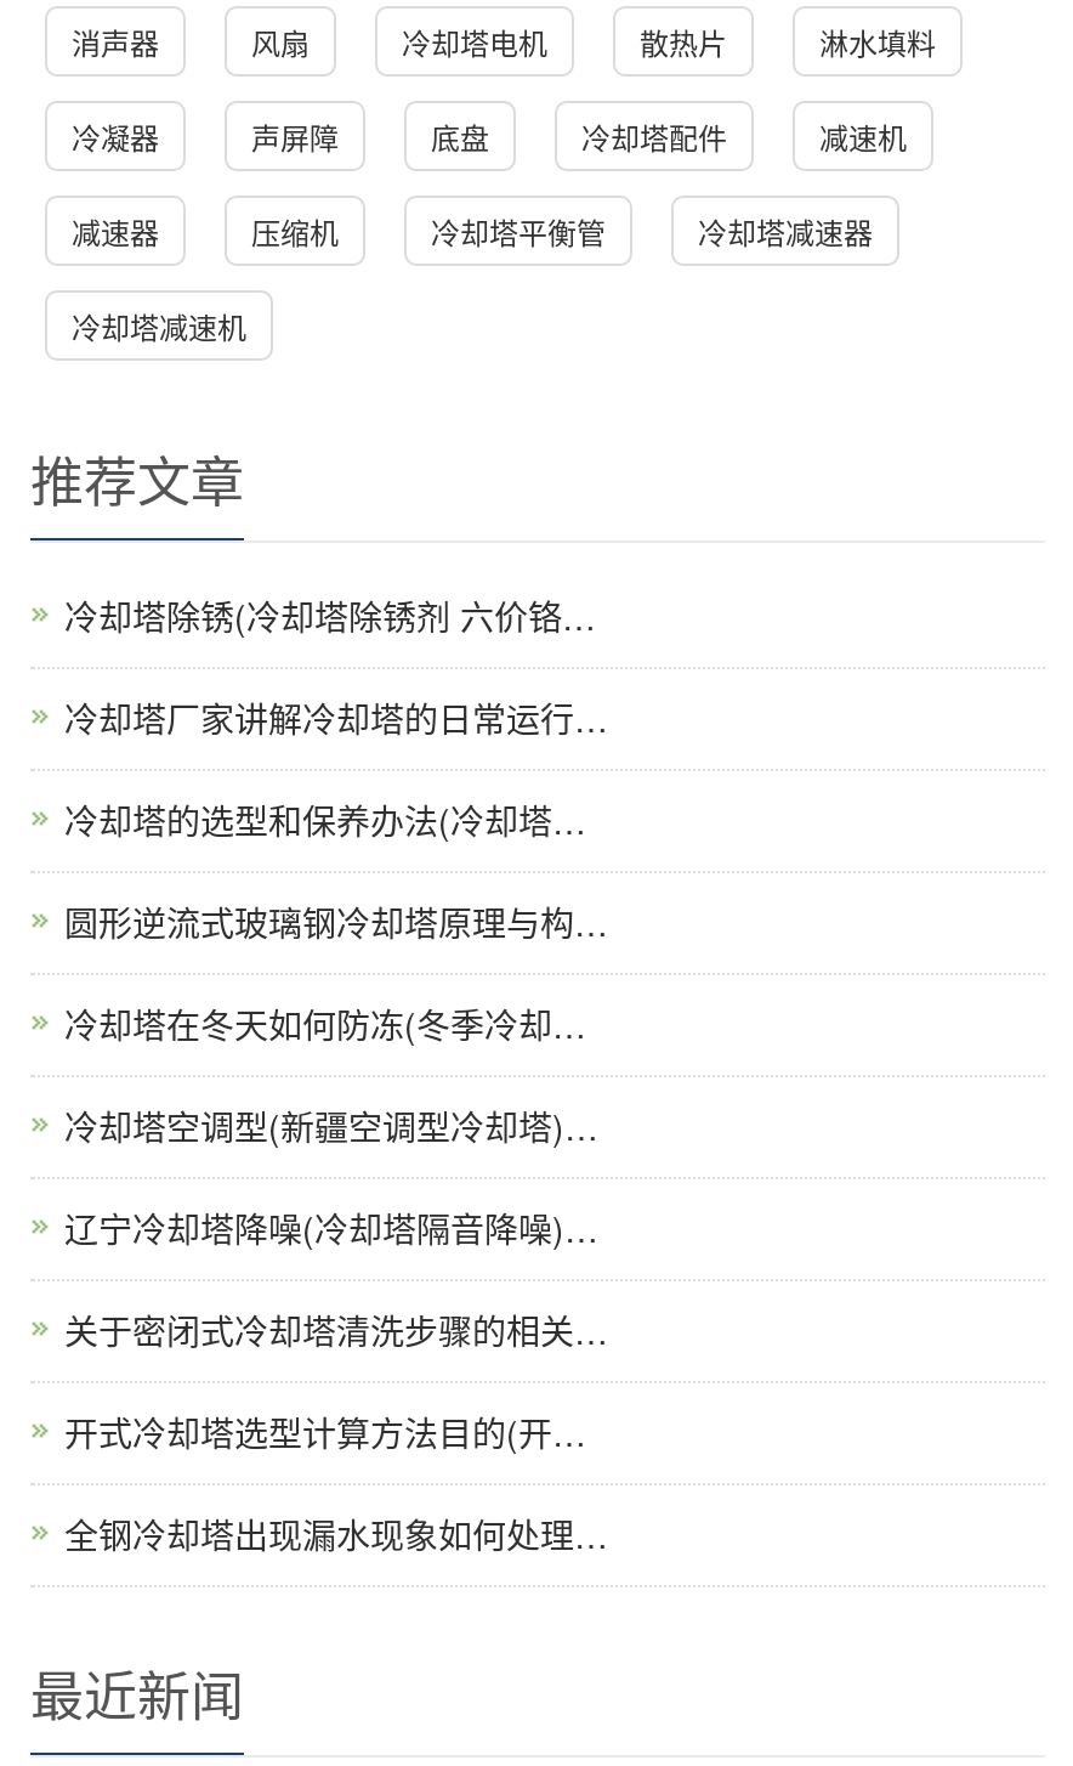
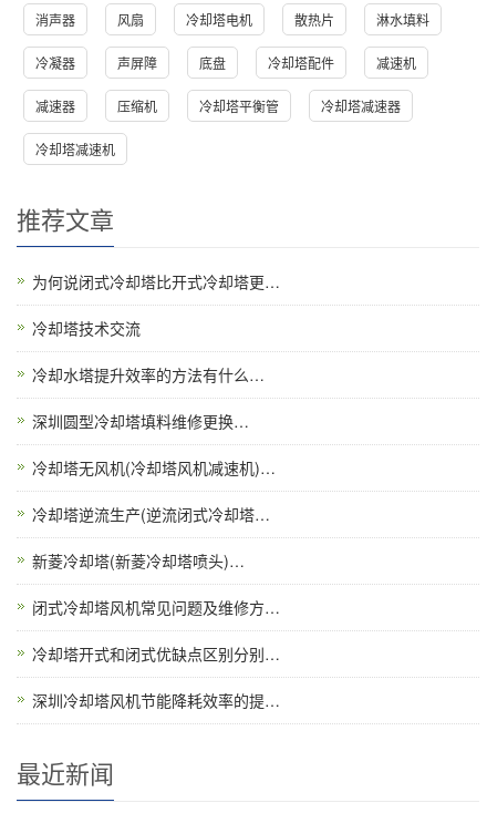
- 冷却塔除锈(冷却塔除锈剂 六价铬…
+ 为何说闭式冷却塔比开式冷却塔更…

- 冷却塔厂家讲解冷却塔的日常运行…
+ 冷却塔技术交流

- 冷却塔的选型和保养办法(冷却塔…
+ 冷却水塔提升效率的方法有什么…

- 圆形逆流式玻璃钢冷却塔原理与构…
+ 深圳圆型冷却塔填料维修更换…

- 冷却塔在冬天如何防冻(冬季冷却…
+ 冷却塔无风机(冷却塔风机减速机)…

- 冷却塔空调型(新疆空调型冷却塔)…
+ 冷却塔逆流生产(逆流闭式冷却塔…

- 辽宁冷却塔降噪(冷却塔隔音降噪)…
+ 新菱冷却塔(新菱冷却塔喷头)…

- 关于密闭式冷却塔清洗步骤的相关…
+ 闭式冷却塔风机常见问题及维修方…

- 开式冷却塔选型计算方法目的(开…
+ 冷却塔开式和闭式优缺点区别分别…

- 全钢冷却塔出现漏水现象如何处理…
+ 深圳冷却塔风机节能降耗效率的提…
